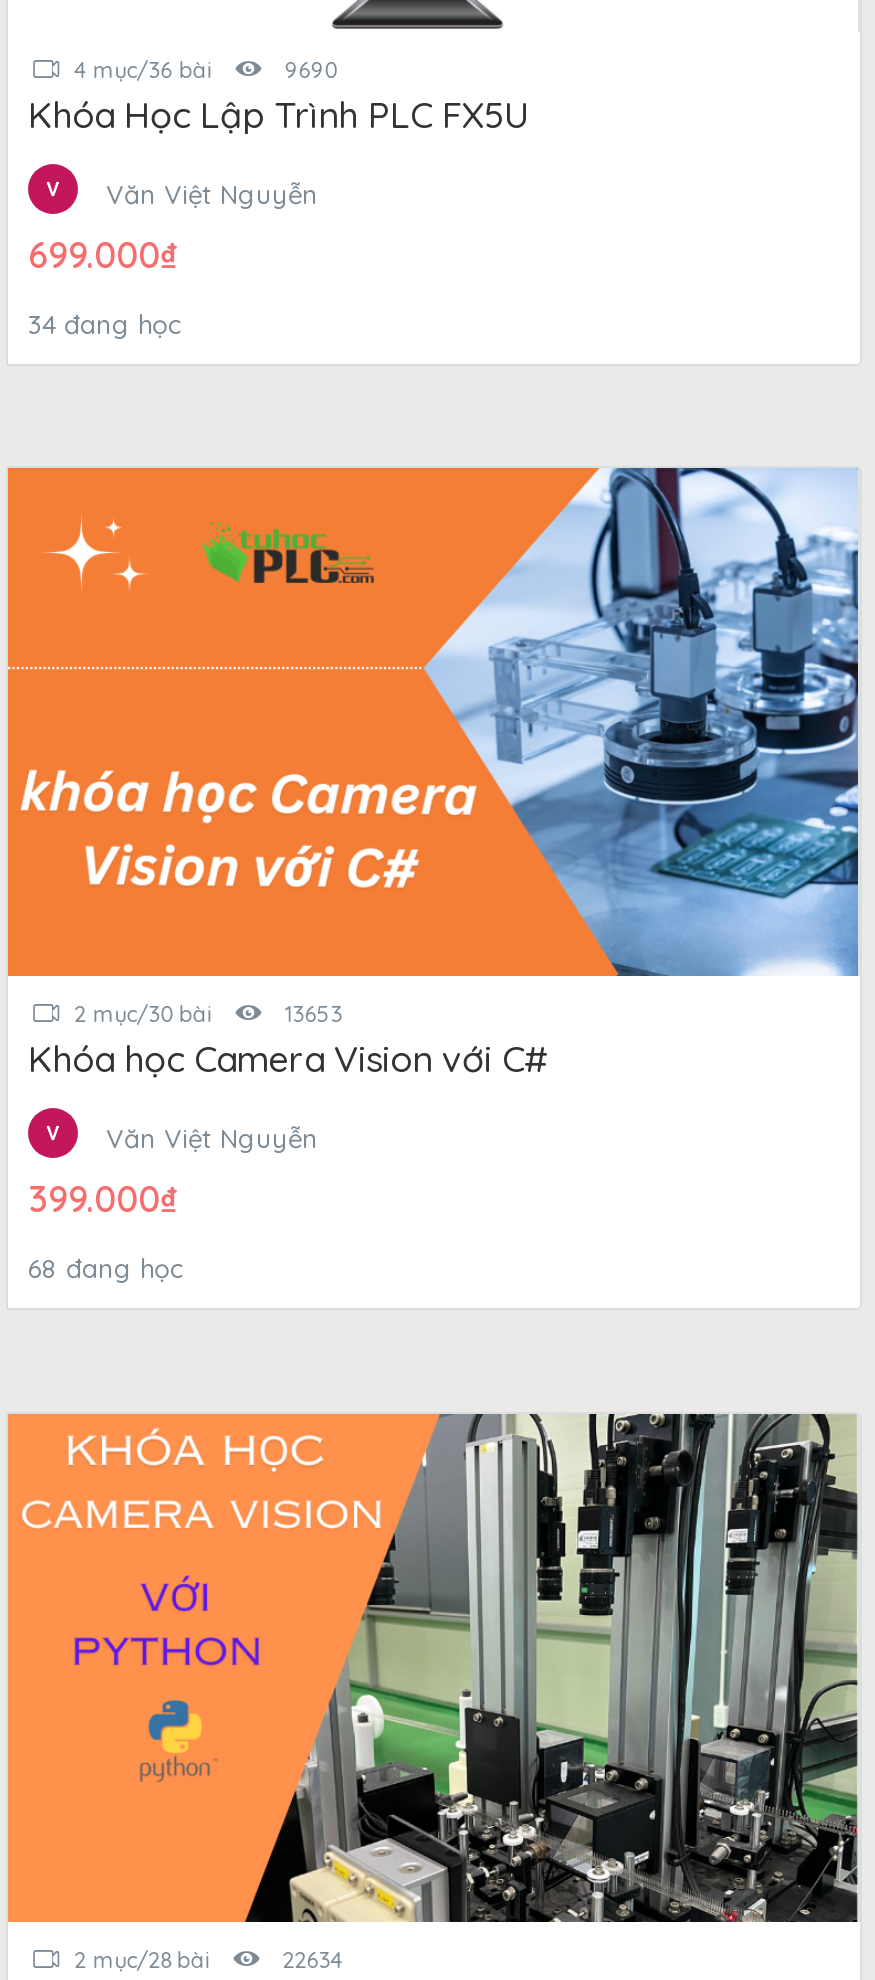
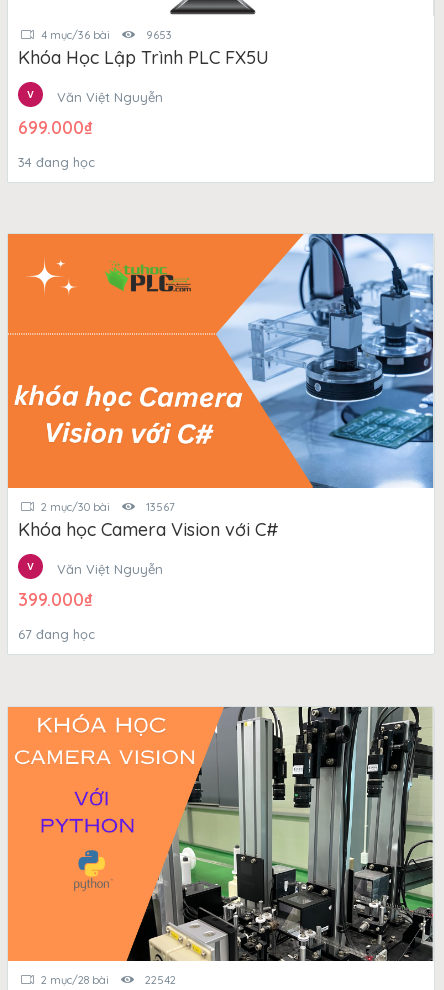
- 9690
+ 9653

- 13653
+ 13567

- 68 đang học
+ 67 đang học

- 22634
+ 22542
